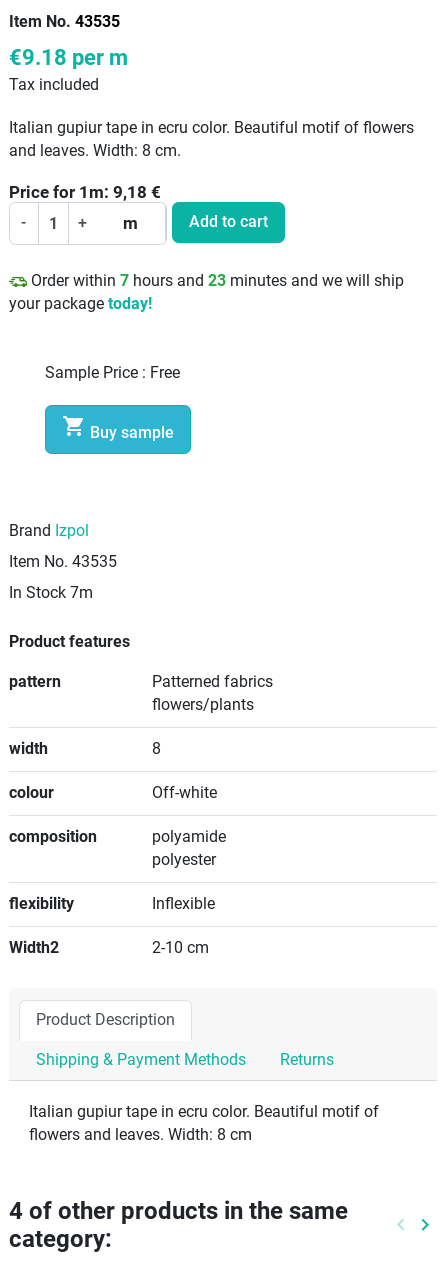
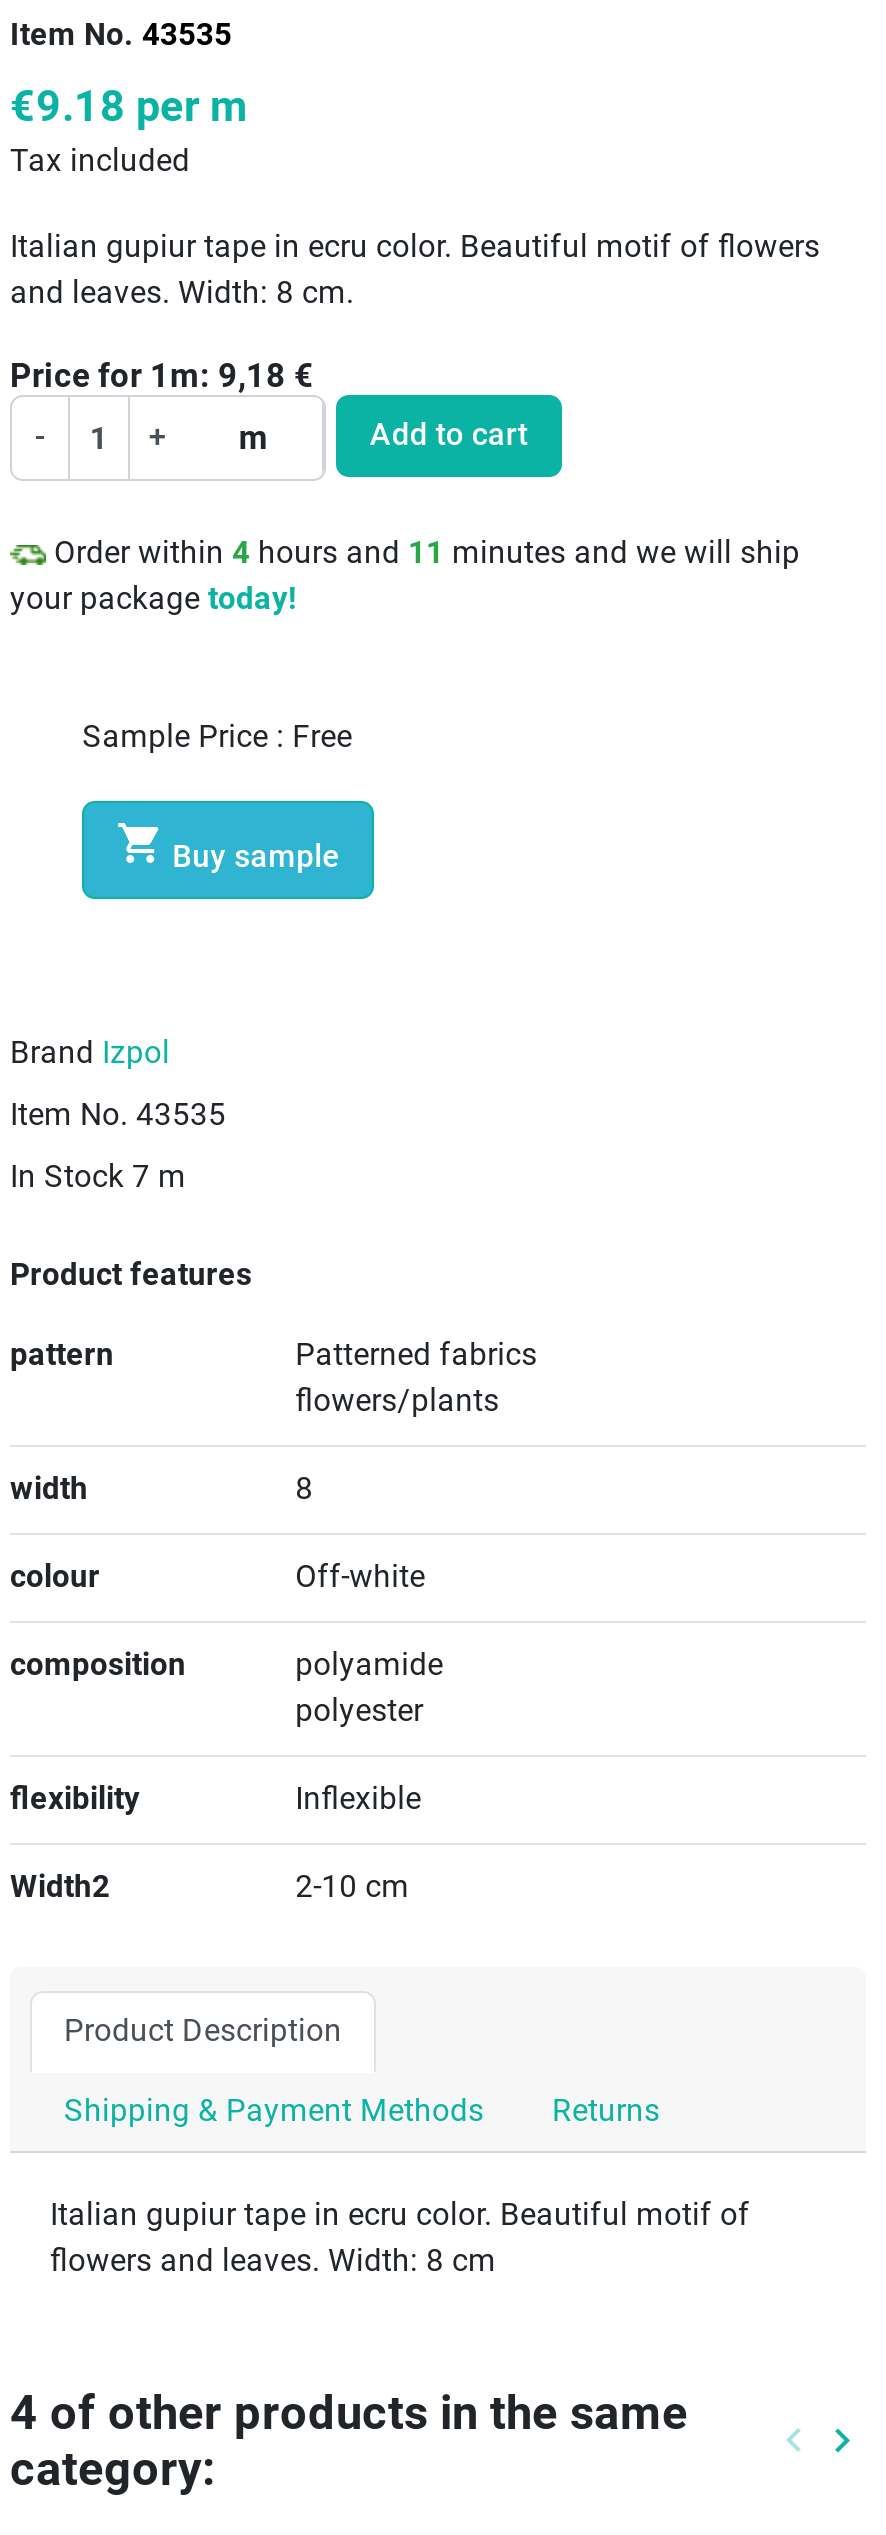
- Order within 7 hours and 23 minutes and we will ship
+ Order within 4 hours and 11 minutes and we will ship

- In Stock 7m
+ In Stock 7 m
